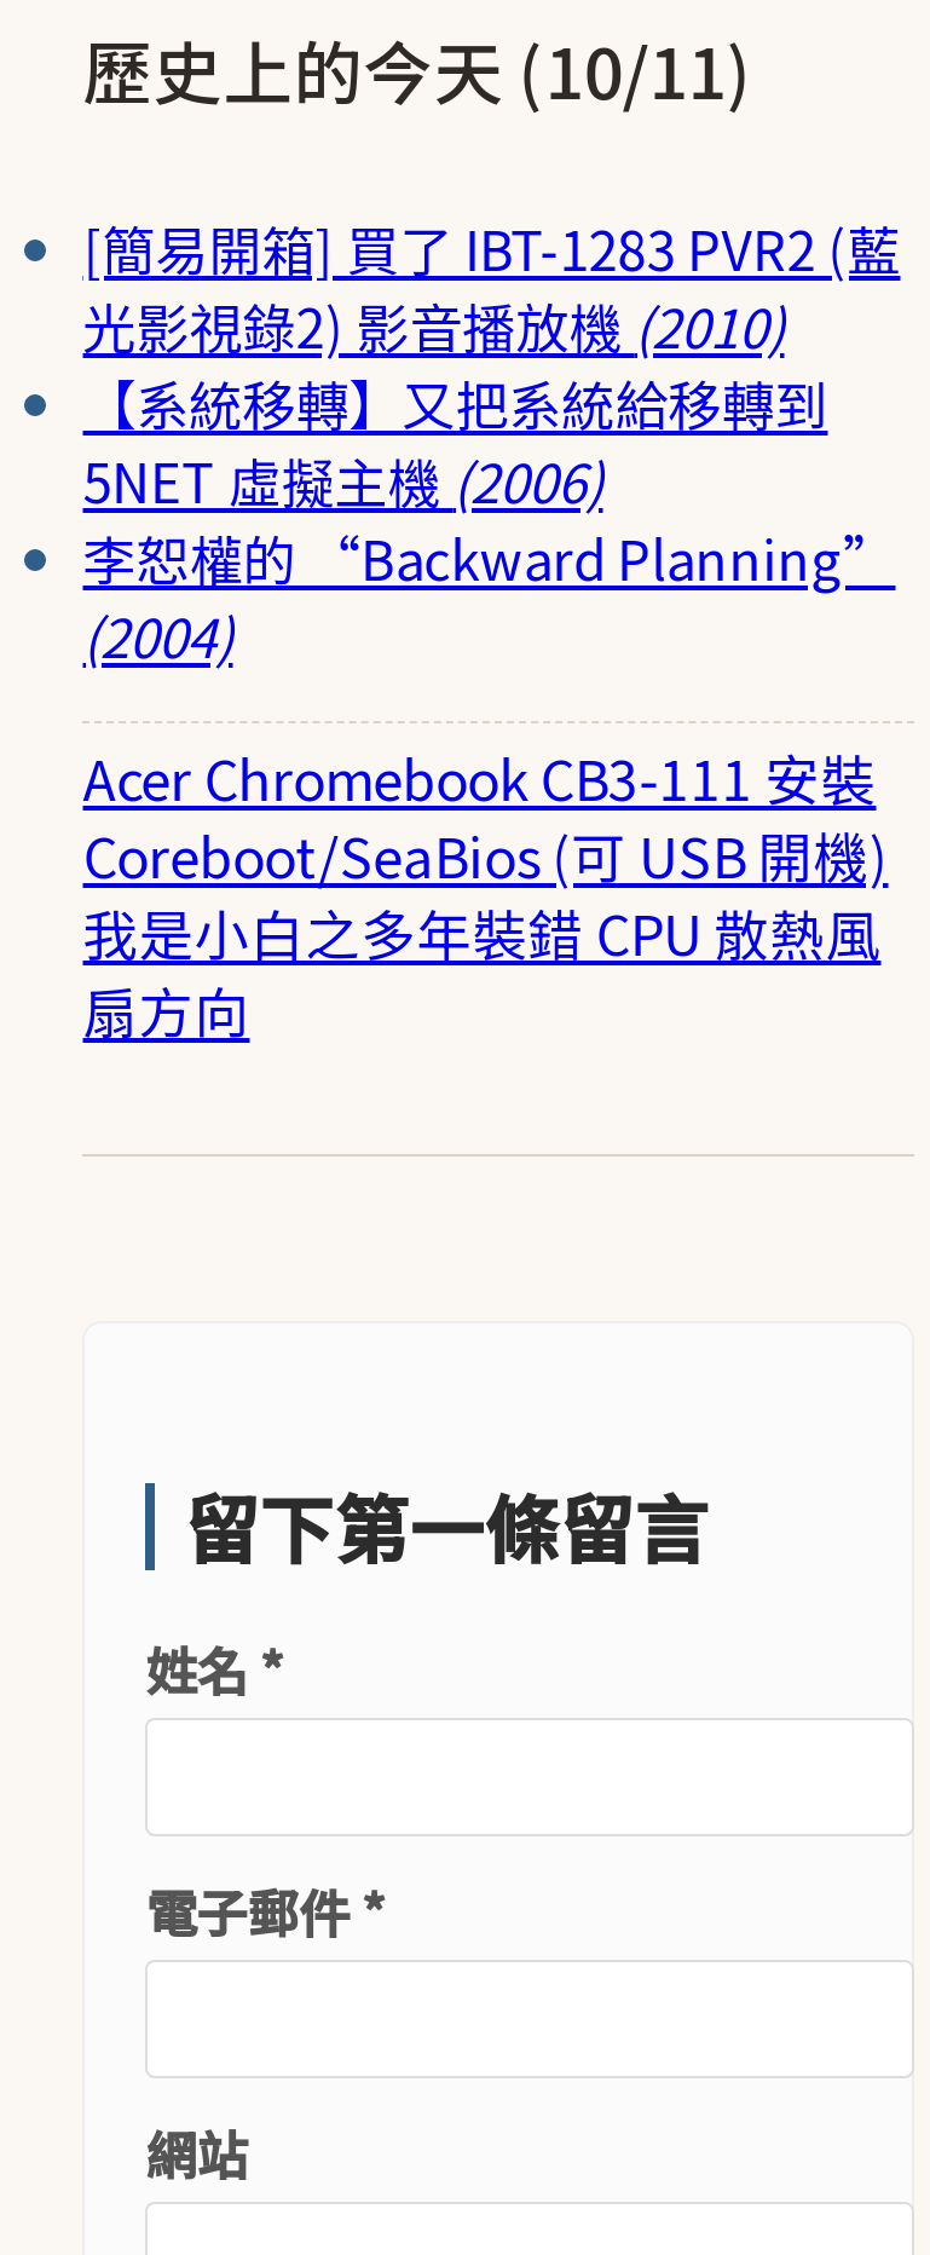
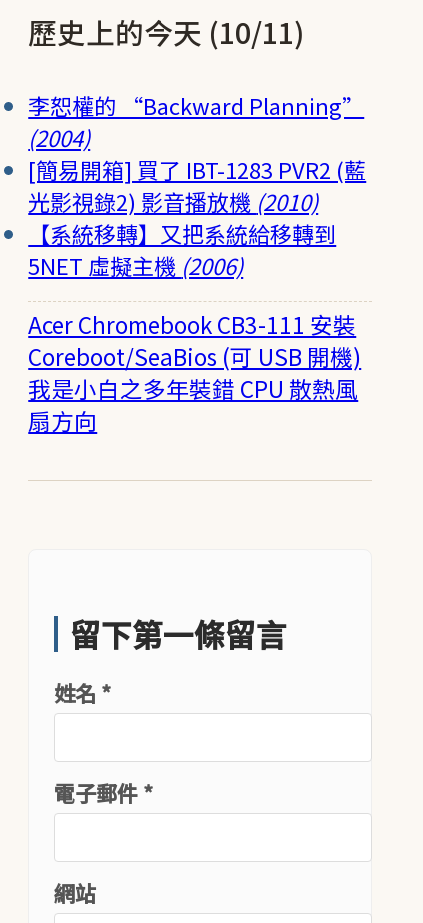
moved down: [簡易開箱] 買了 IBT-1283 PVR2 (藍 | 光影視錄2) 影音播放機(2010) | 【系統移轉】又把系統給移轉到 | 5NET 虛擬主機(2006)

moved up: 李恕權的 “Backward Planning” | (2004)
